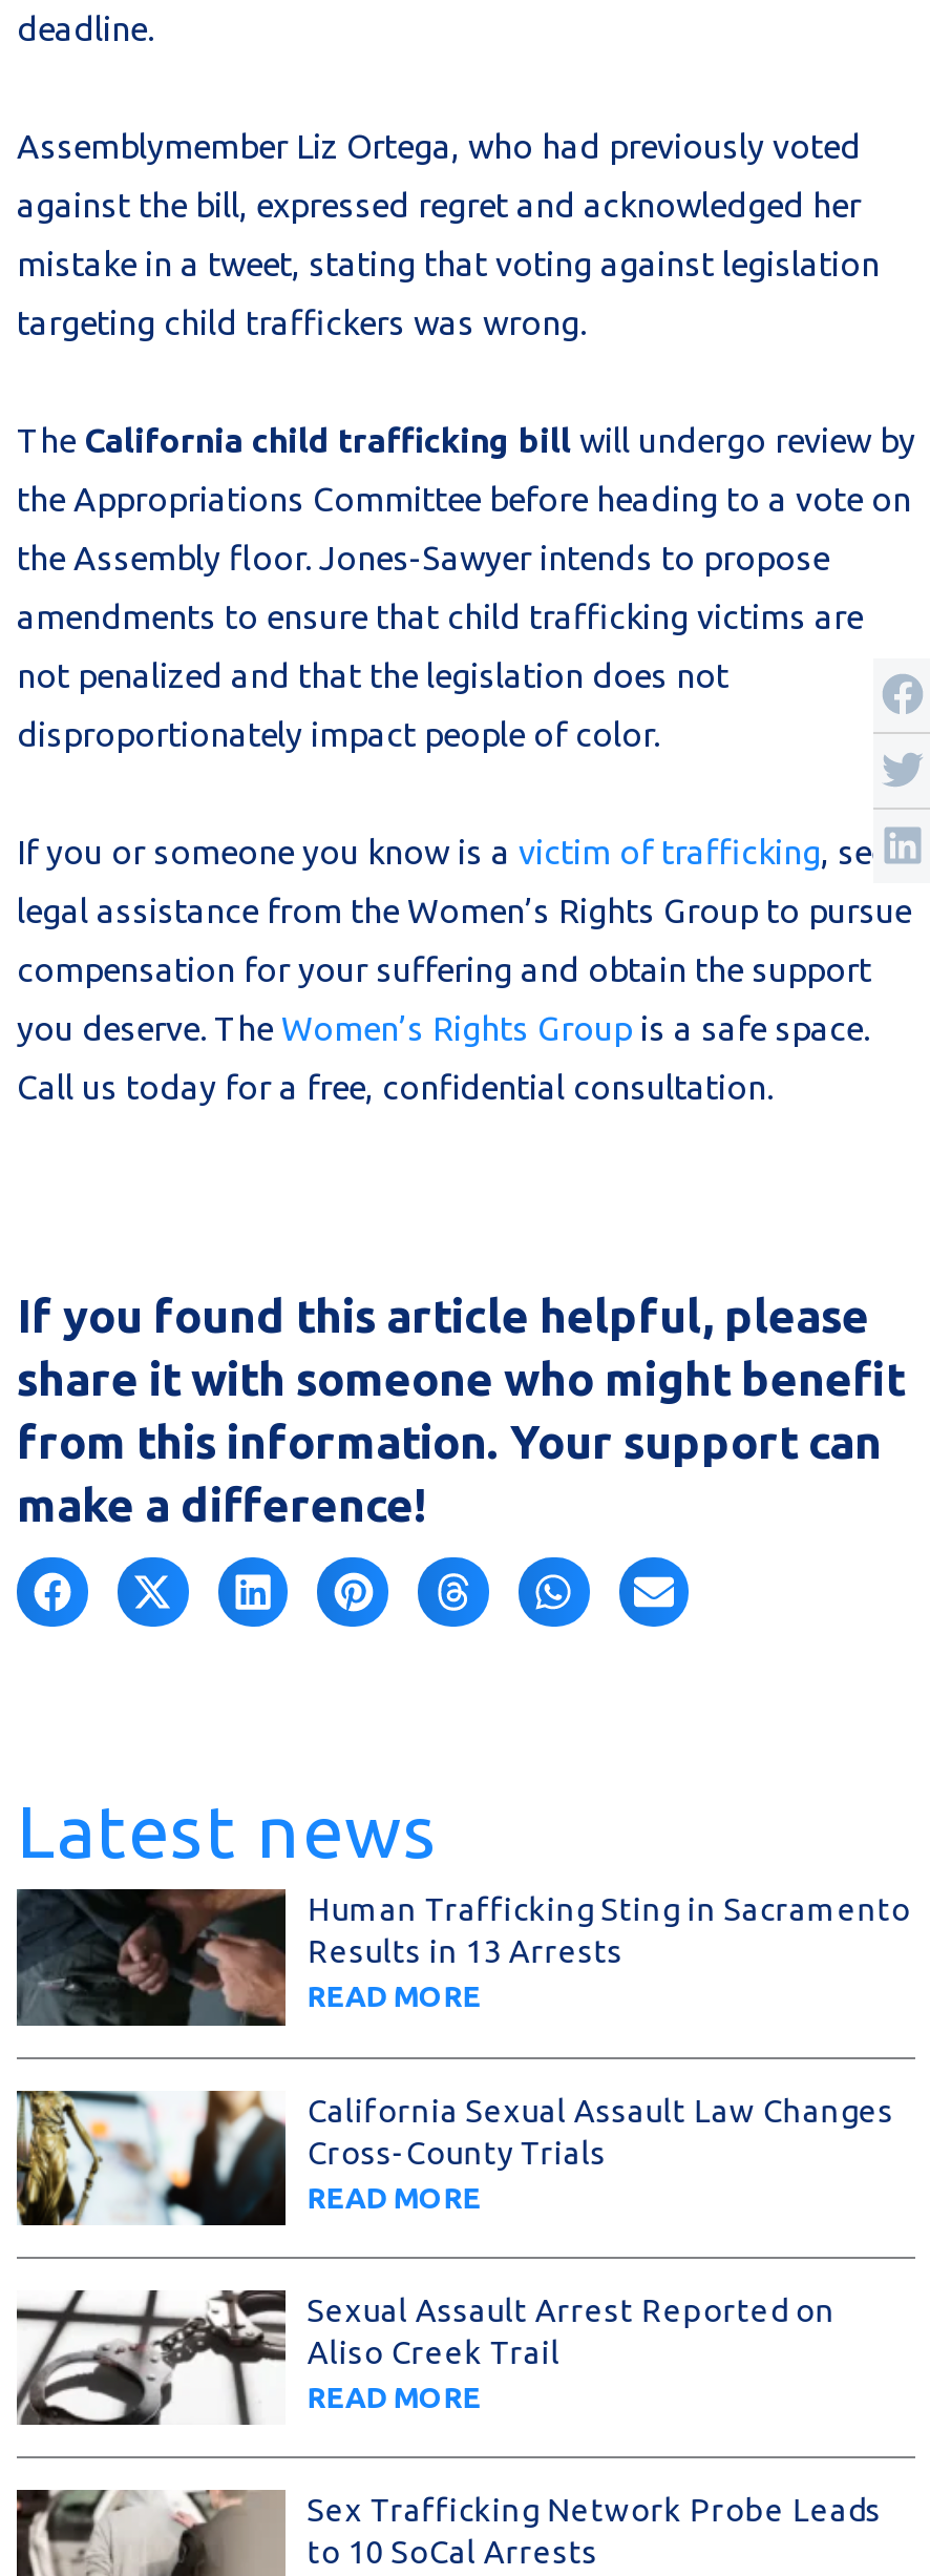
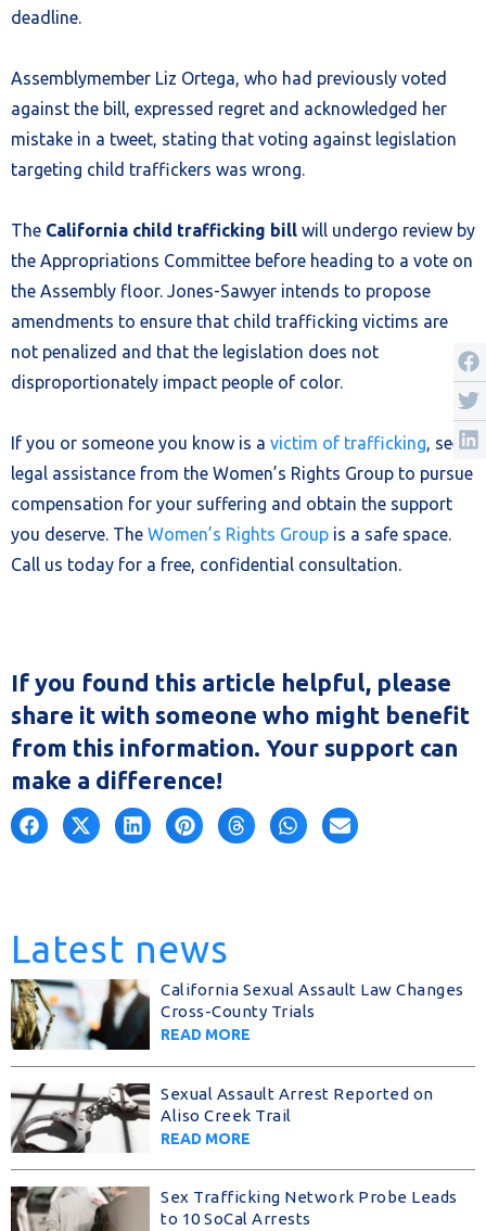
- [image]
- Human Trafficking Sting in Sacramento
- Results in 13 Arrests
- READ MORE
